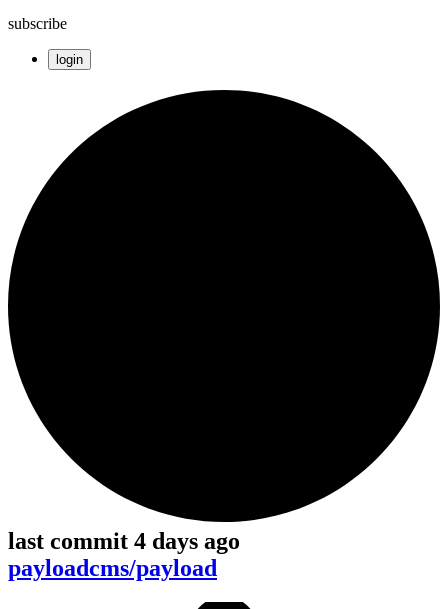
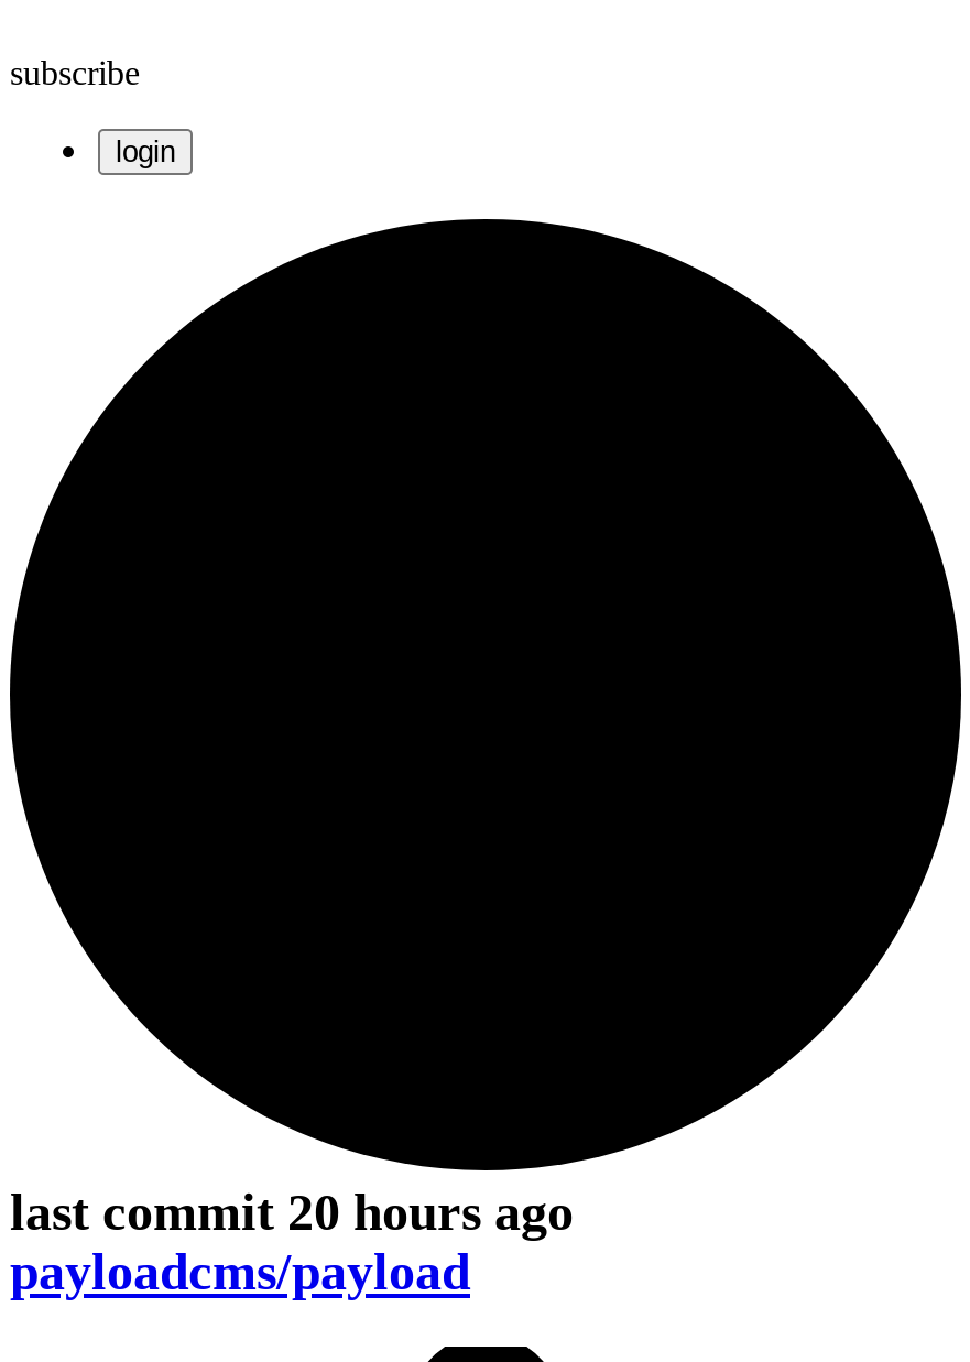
- last commit 4 days ago
+ last commit 20 hours ago
